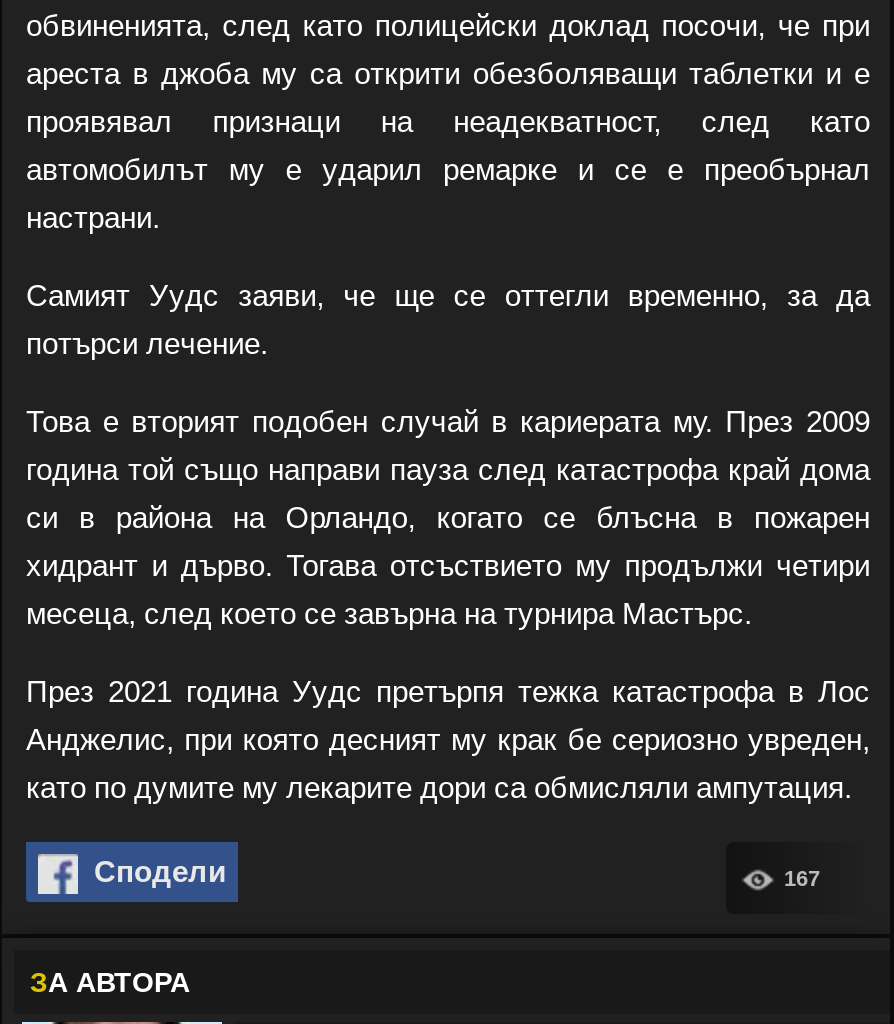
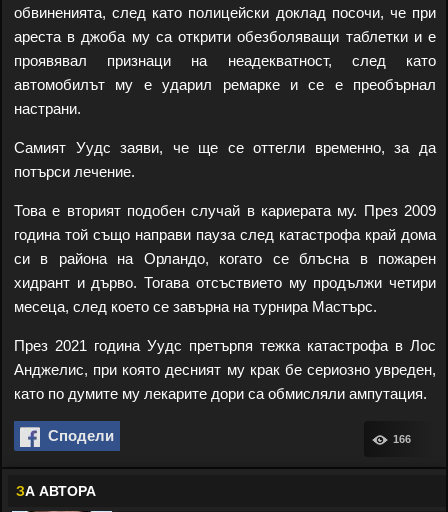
- 167
+ 166
